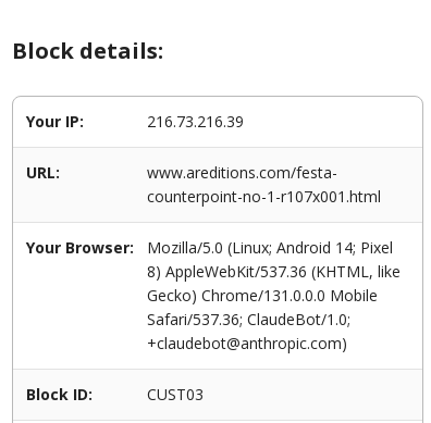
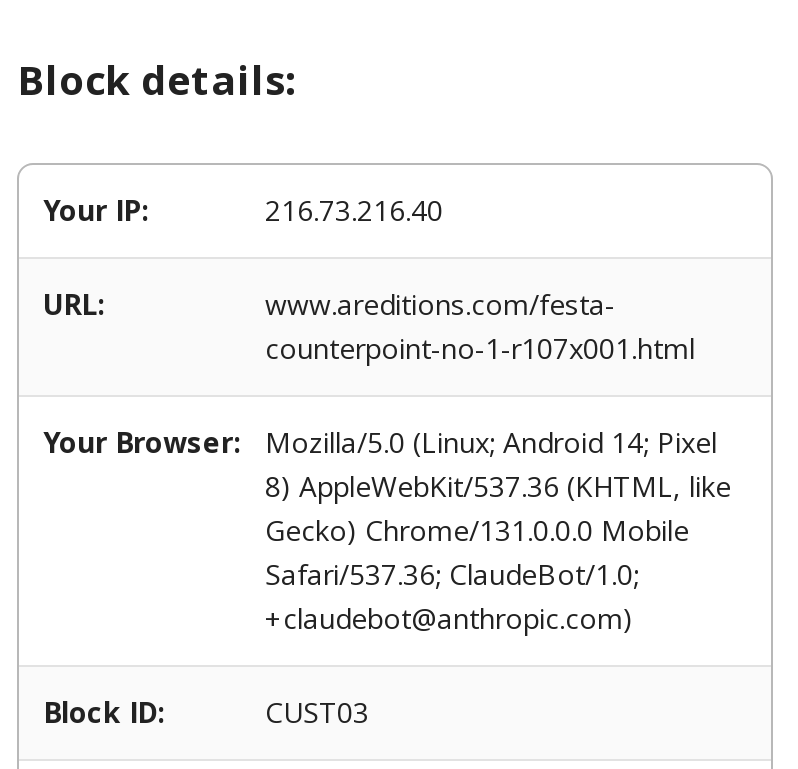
- 216.73.216.39
+ 216.73.216.40
